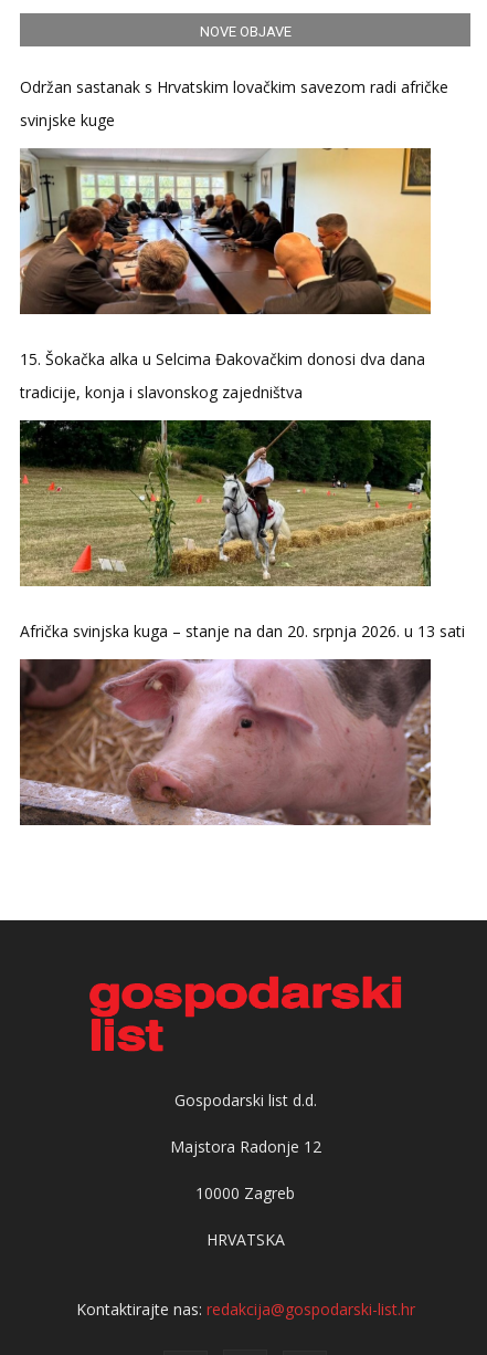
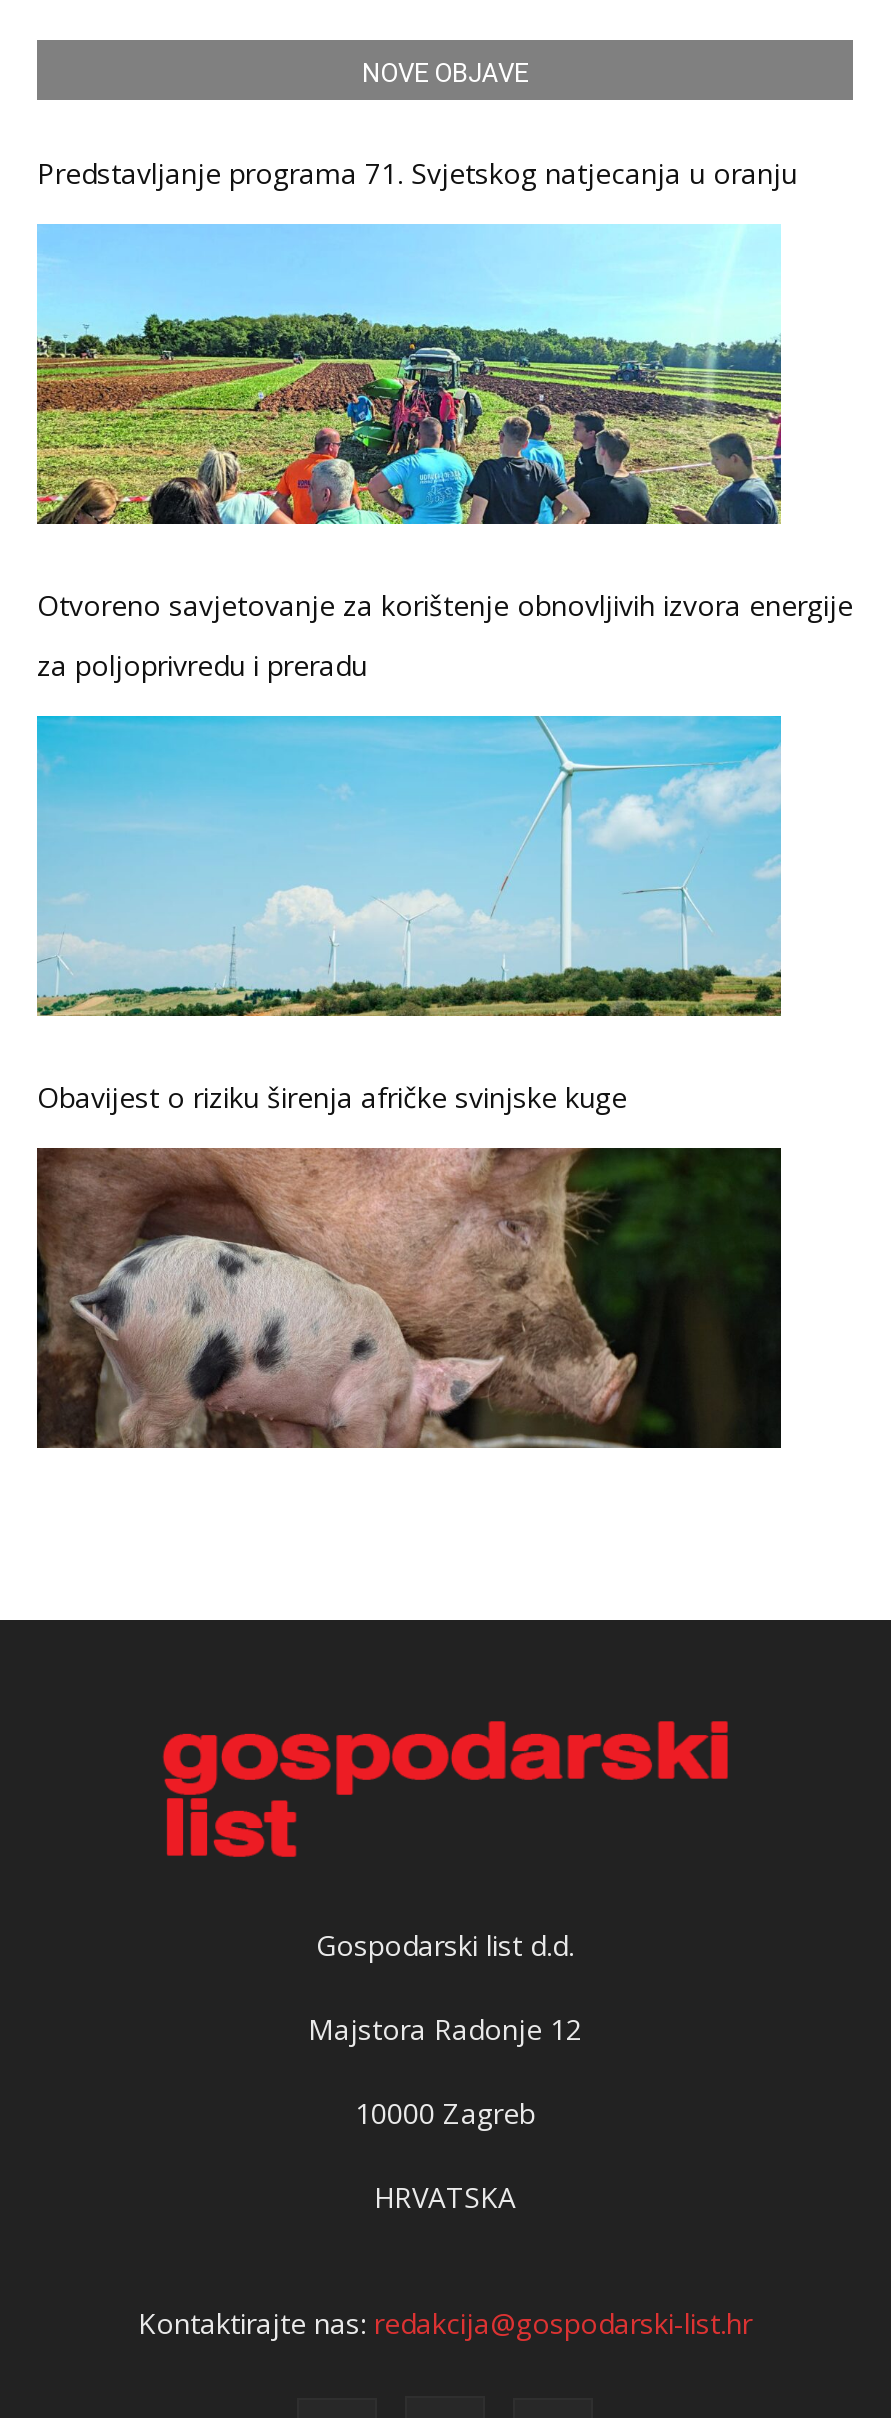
- Održan sastanak s Hrvatskim lovačkim savezom radi afričke
- svinjske kuge
+ Predstavljanje programa 71. Svjetskog natjecanja u oranju

- [image]
- 15. Šokačka alka u Selcima Đakovačkim donosi dva dana
- tradicije, konja i slavonskog zajedništva
+ [image]
+ Otvoreno savjetovanje za korištenje obnovljivih izvora energije
+ za poljoprivredu i preradu

- [image]
- Afrička svinjska kuga – stanje na dan 20. srpnja 2026. u 13 sati
+ [image]
+ Obavijest o riziku širenja afričke svinjske kuge

- [image]
+ [image]
